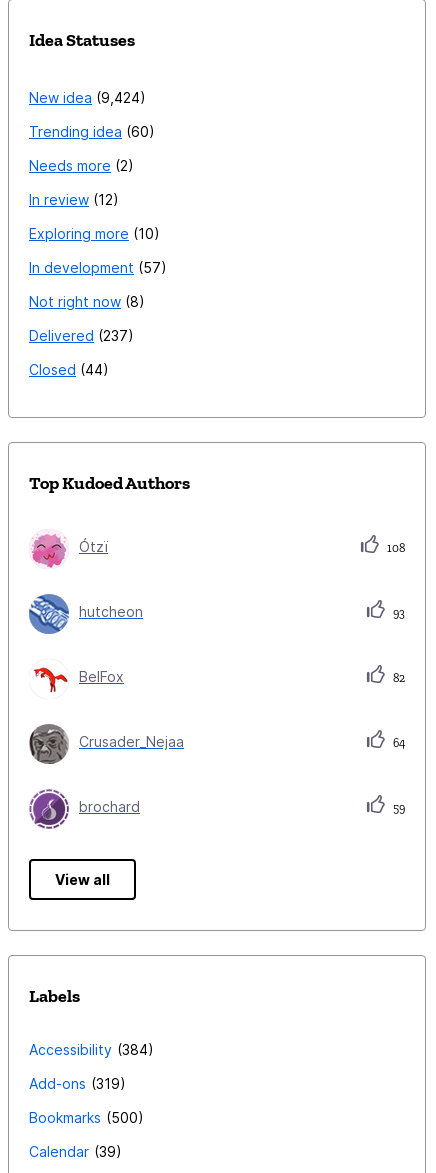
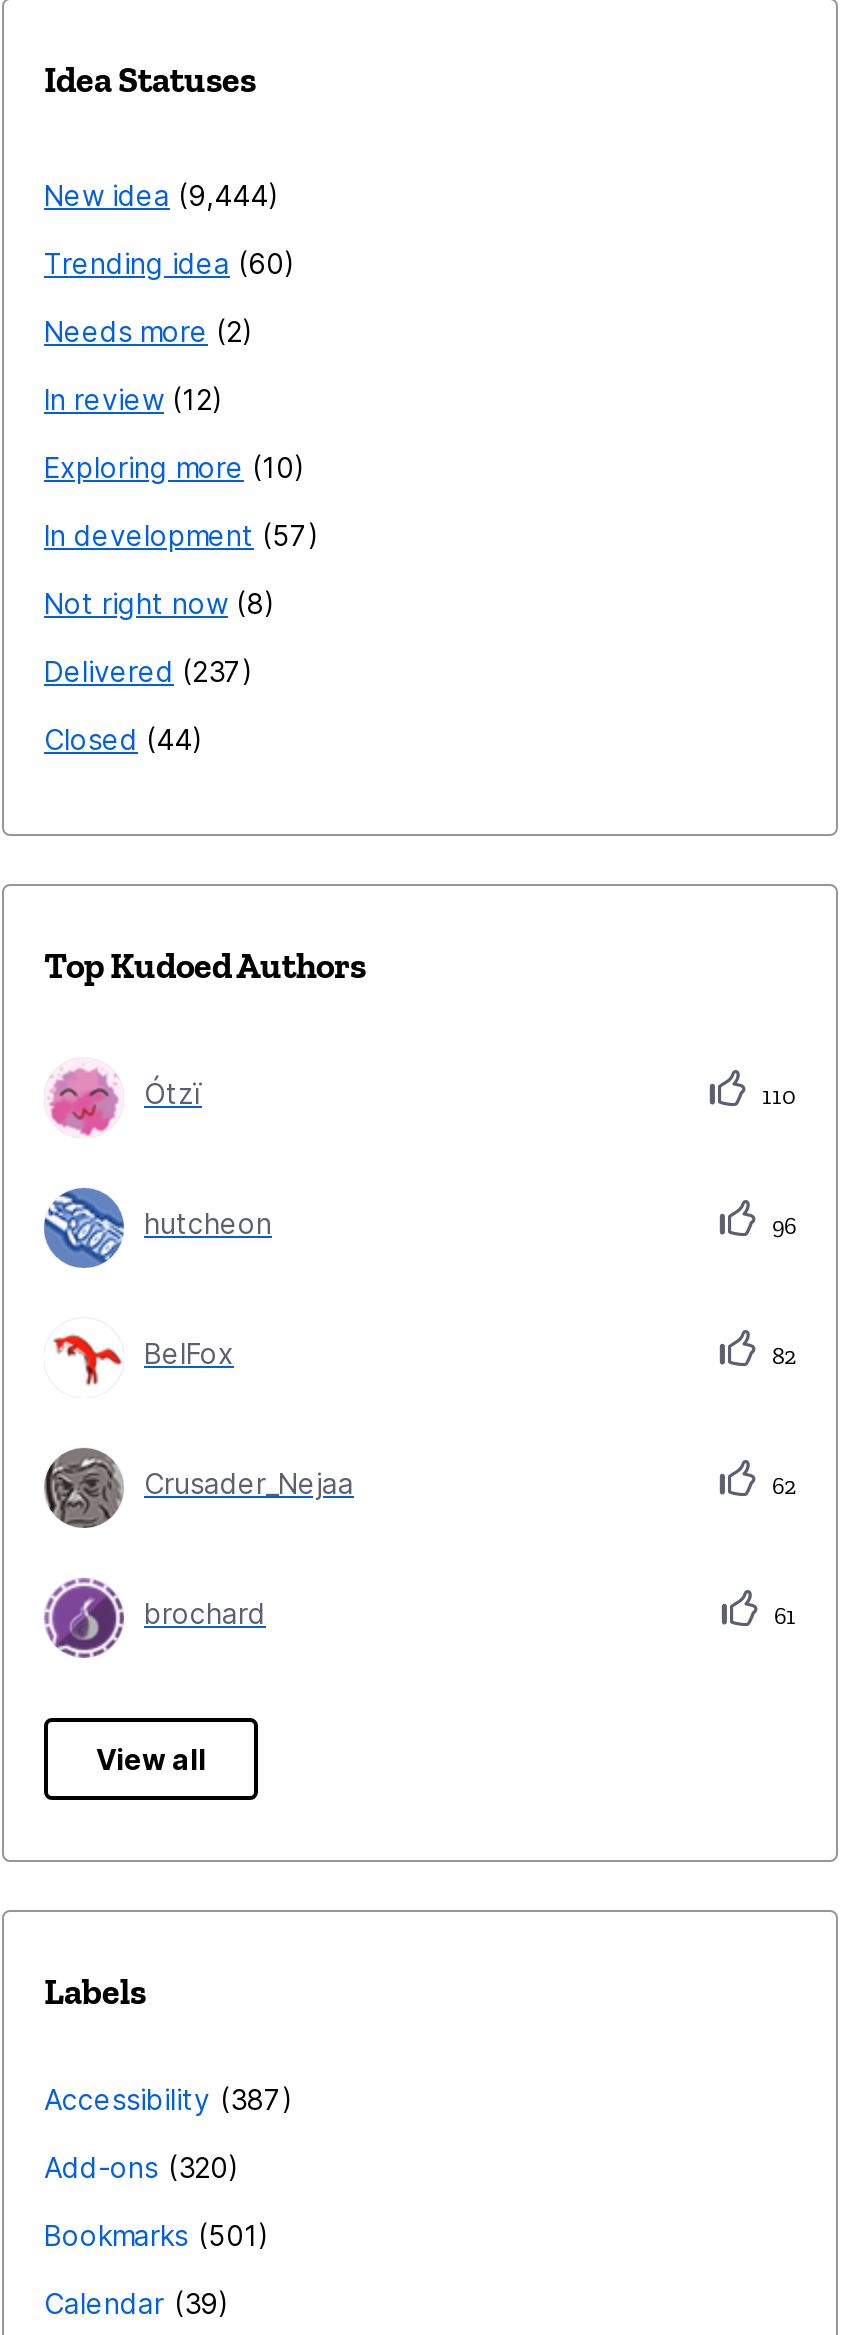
- New idea 9,424
+ New idea 9,444

- 108
+ 110

- 93
+ 96

- 64
+ 62

- 59
+ 61

- Accessibility 384
+ Accessibility 387

- Add-ons 319
+ Add-ons 320

- Bookmarks 500
+ Bookmarks 501
